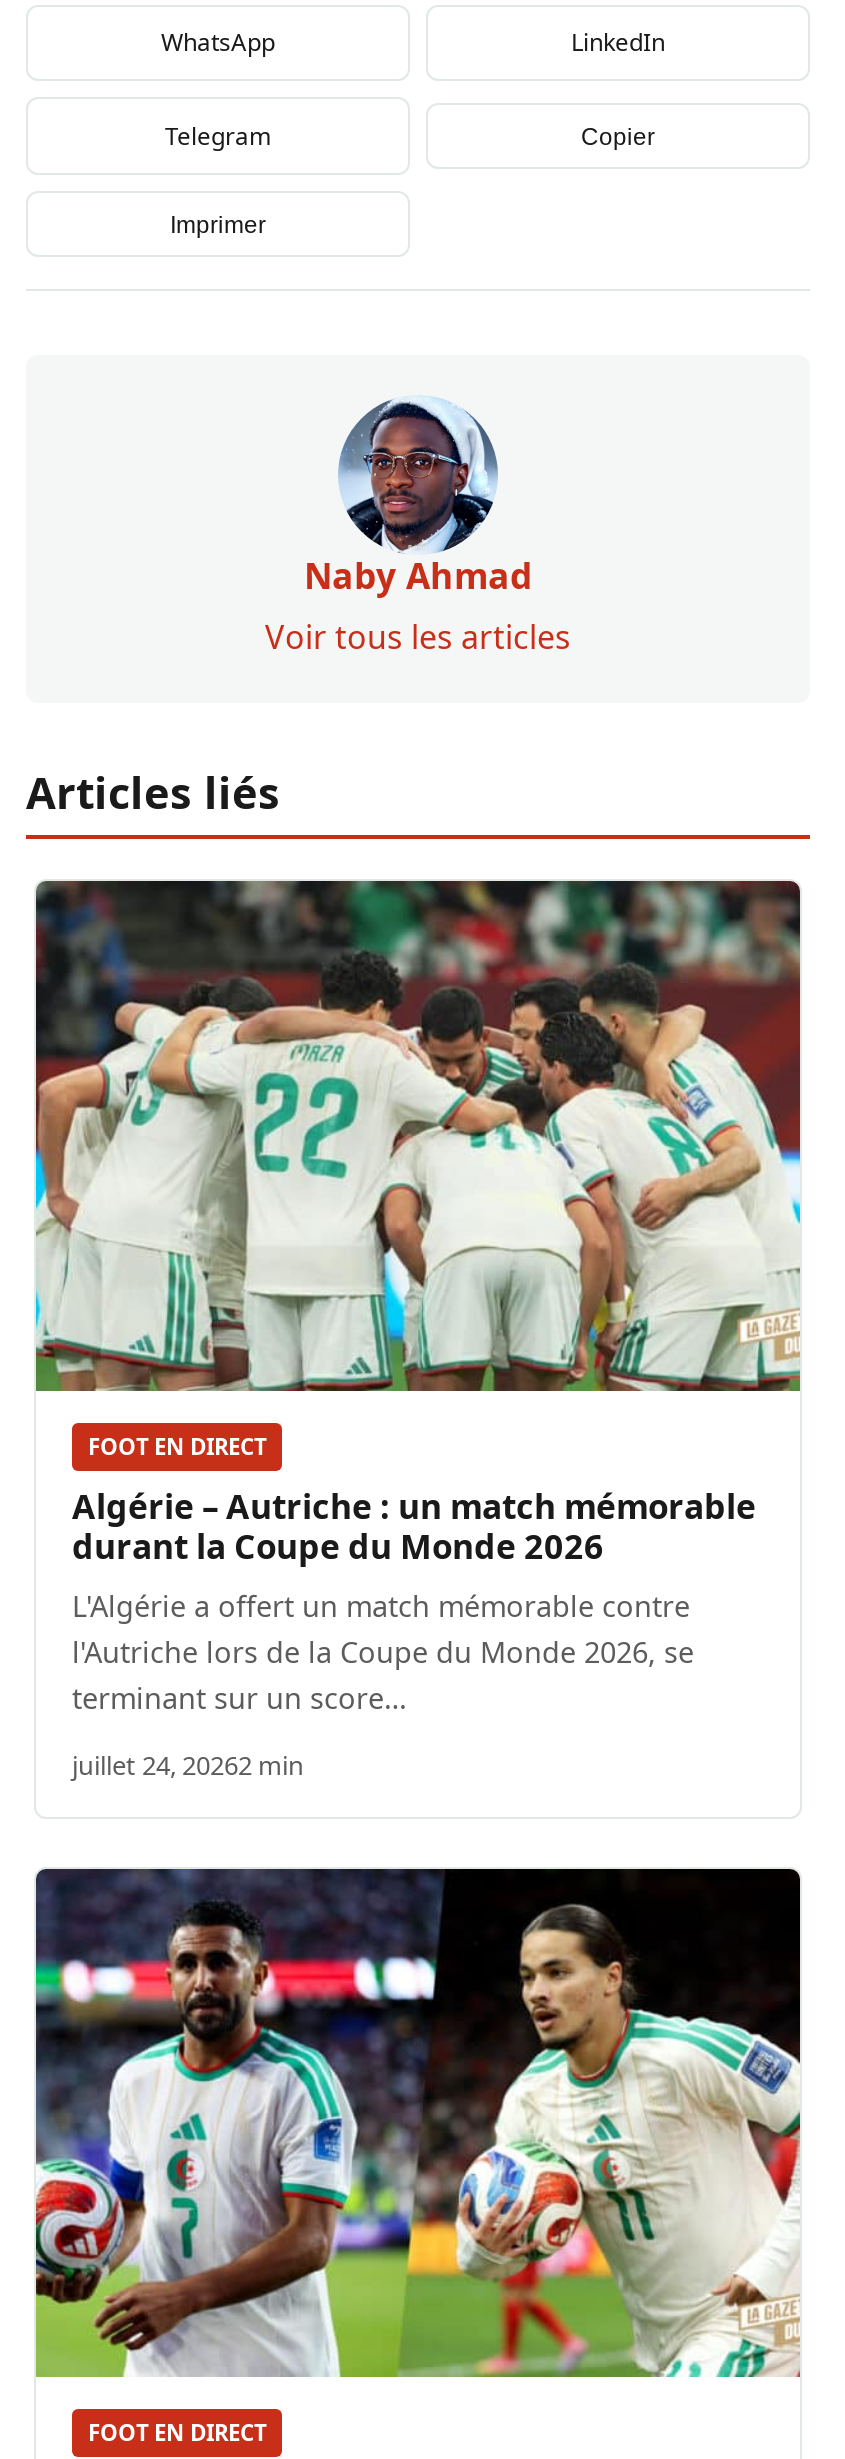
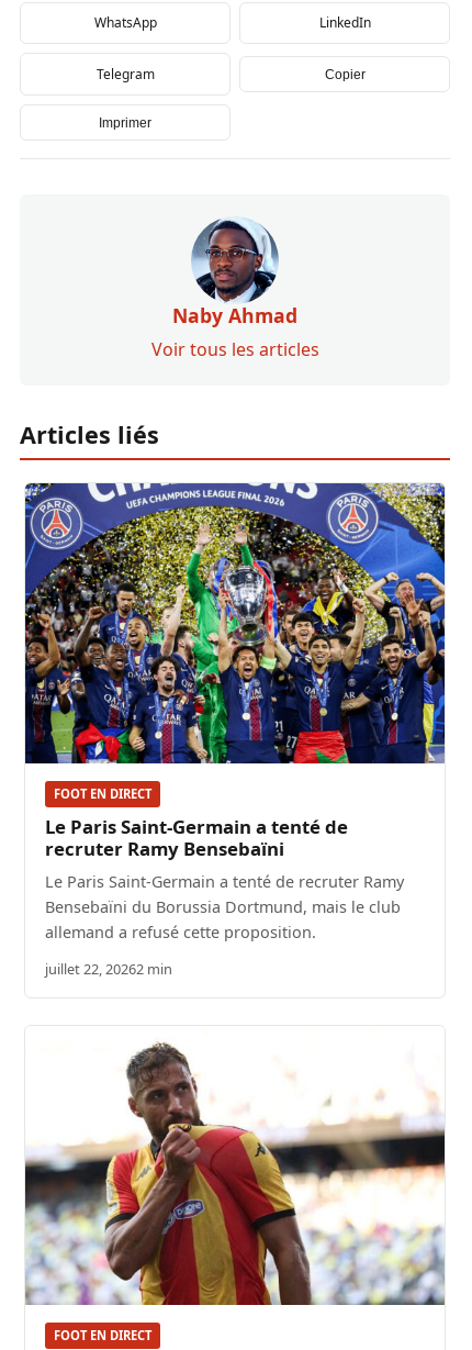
- [image]
+ [image]

- Algérie – Autriche : un match mémorable
- durant la Coupe du Monde 2026
- L'Algérie a offert un match mémorable contre
- l'Autriche lors de la Coupe du Monde 2026, se
- terminant sur un score…
+ Le Paris Saint-Germain a tenté de
+ recruter Ramy Bensebaïni
+ Le Paris Saint-Germain a tenté de recruter Ramy
+ Bensebaïni du Borussia Dortmund, mais le club
+ allemand a refusé cette proposition.

- juillet 24, 20262 min
+ juillet 22, 20262 min

- [image]
+ [image]
